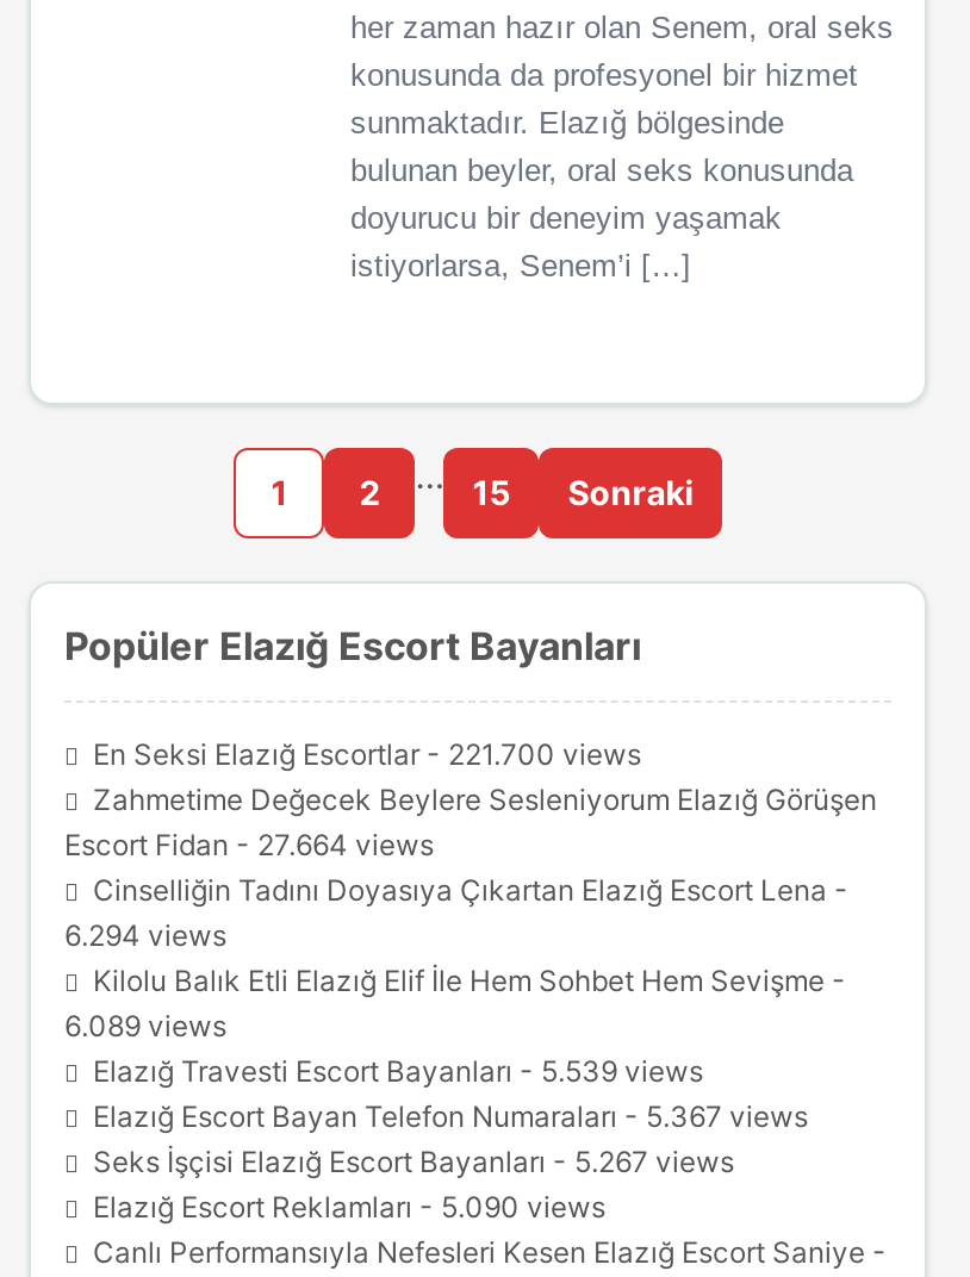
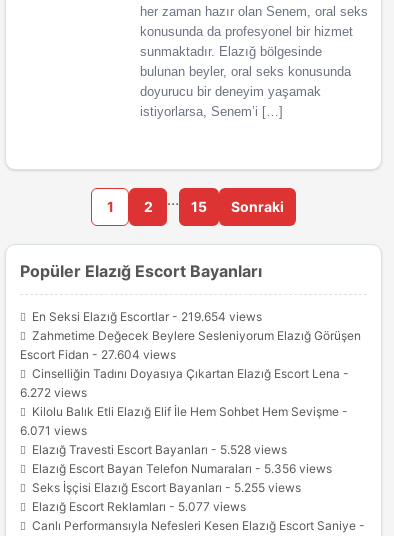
- En Seksi Elazığ Escortlar - 221.700 views
+ En Seksi Elazığ Escortlar - 219.654 views

- Escort Fidan - 27.664 views
+ Escort Fidan - 27.604 views

- 6.294 views
+ 6.272 views

- 6.089 views
+ 6.071 views

- Elazığ Travesti Escort Bayanları - 5.539 views
+ Elazığ Travesti Escort Bayanları - 5.528 views

- Elazığ Escort Bayan Telefon Numaraları - 5.367 views
+ Elazığ Escort Bayan Telefon Numaraları - 5.356 views

- Seks İşçisi Elazığ Escort Bayanları - 5.267 views
+ Seks İşçisi Elazığ Escort Bayanları - 5.255 views

- Elazığ Escort Reklamları - 5.090 views
+ Elazığ Escort Reklamları - 5.077 views
